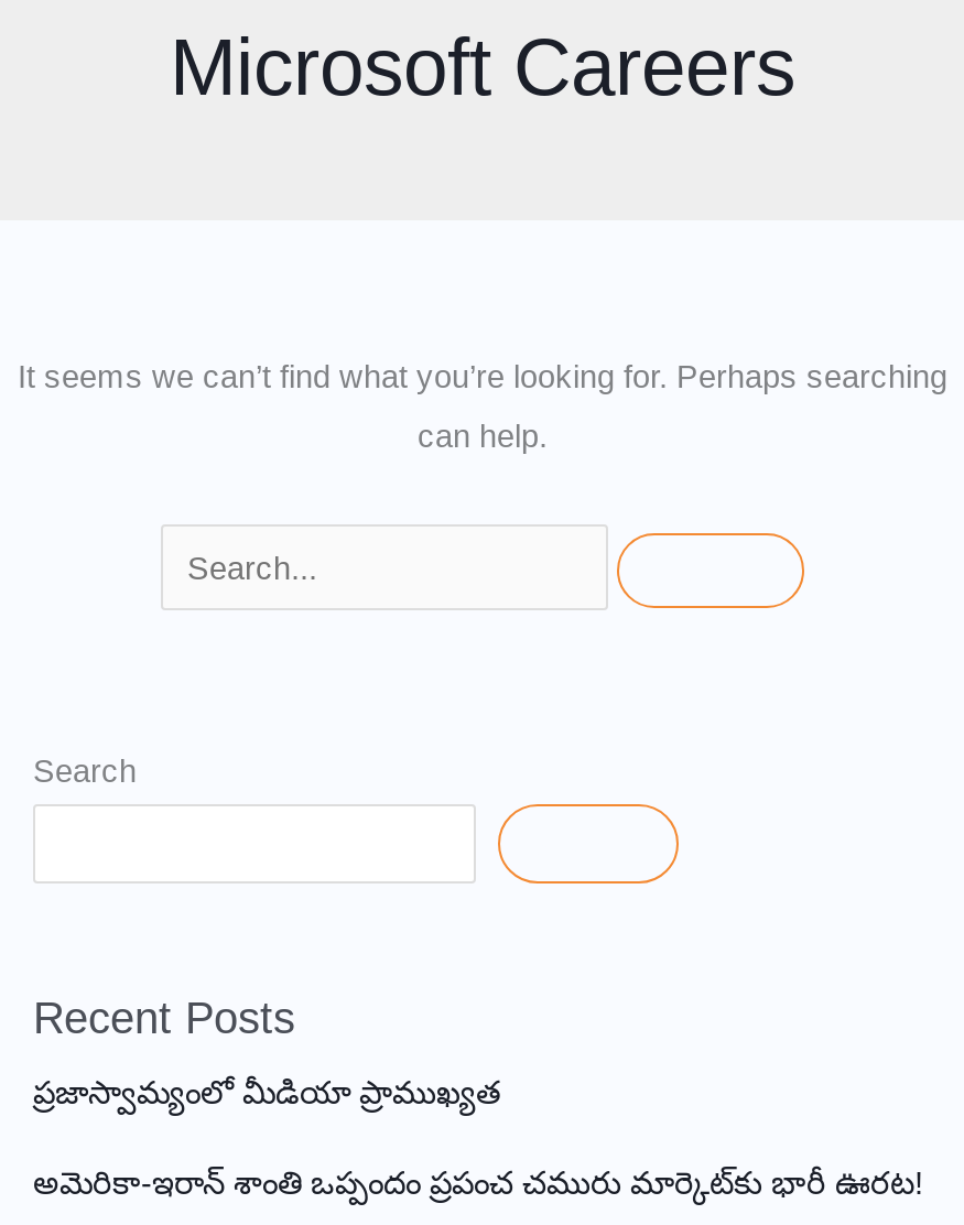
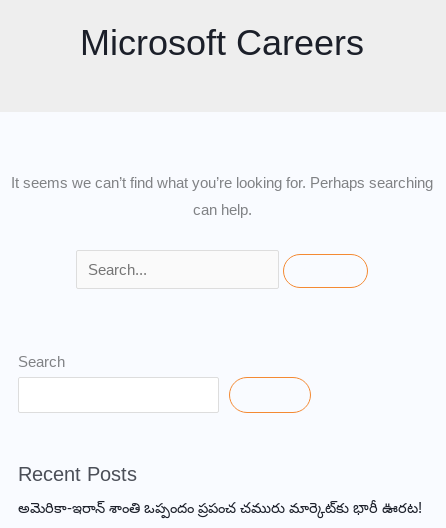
- ప్రజాస్వామ్యంలో మీడియా ప్రాముఖ్యత
